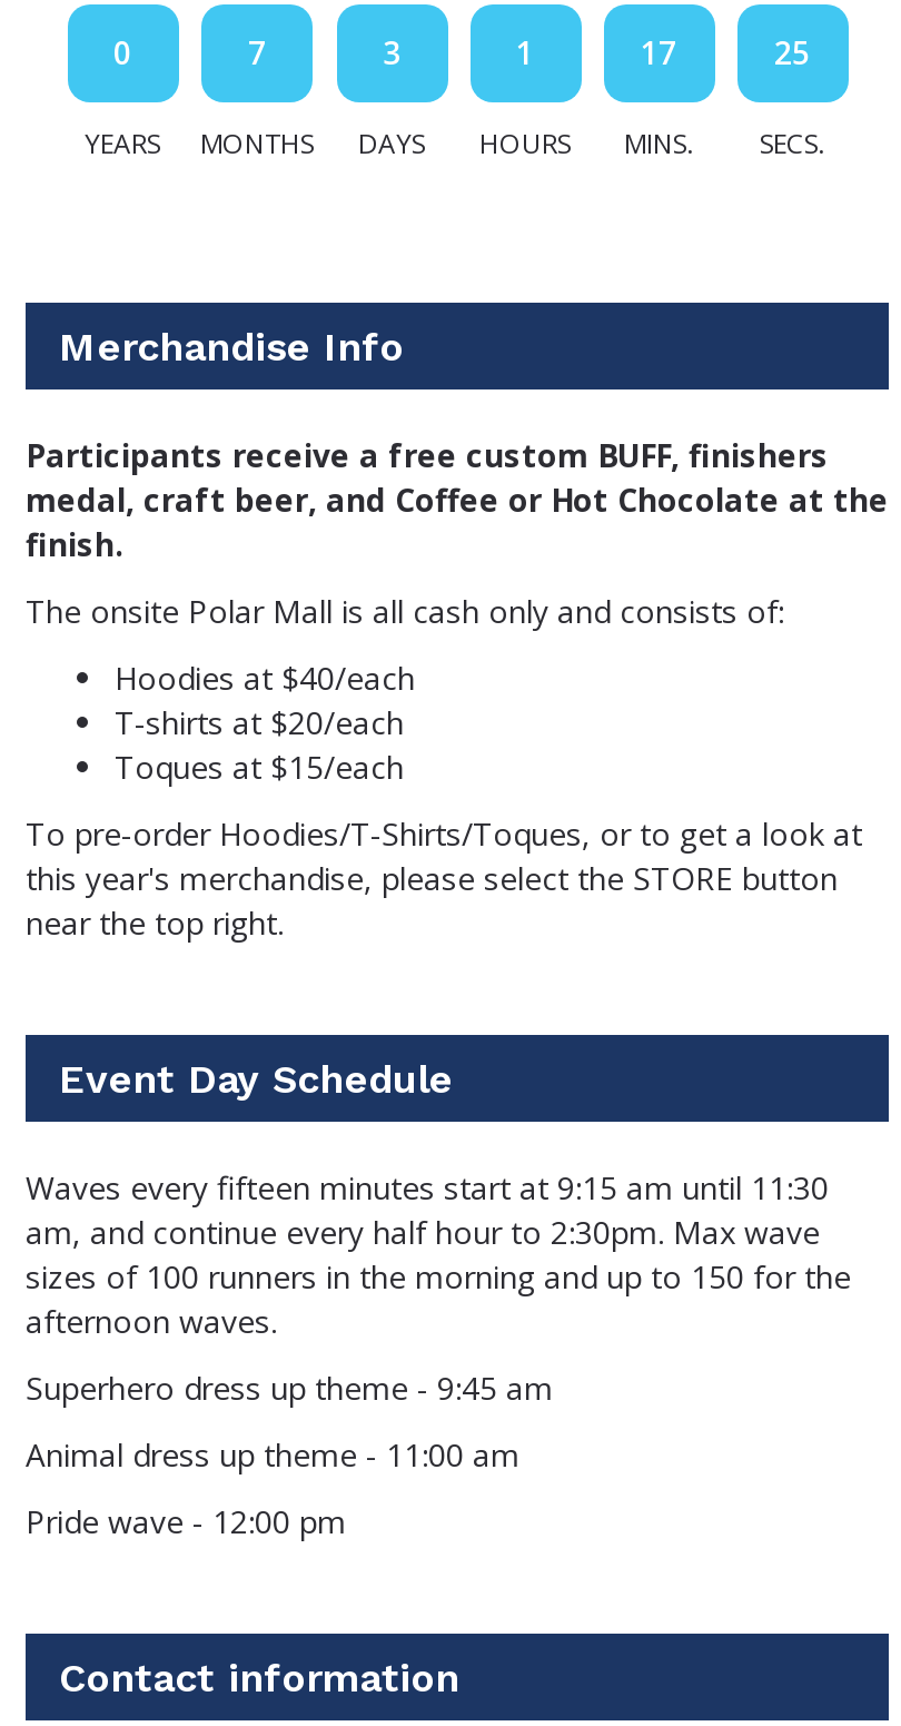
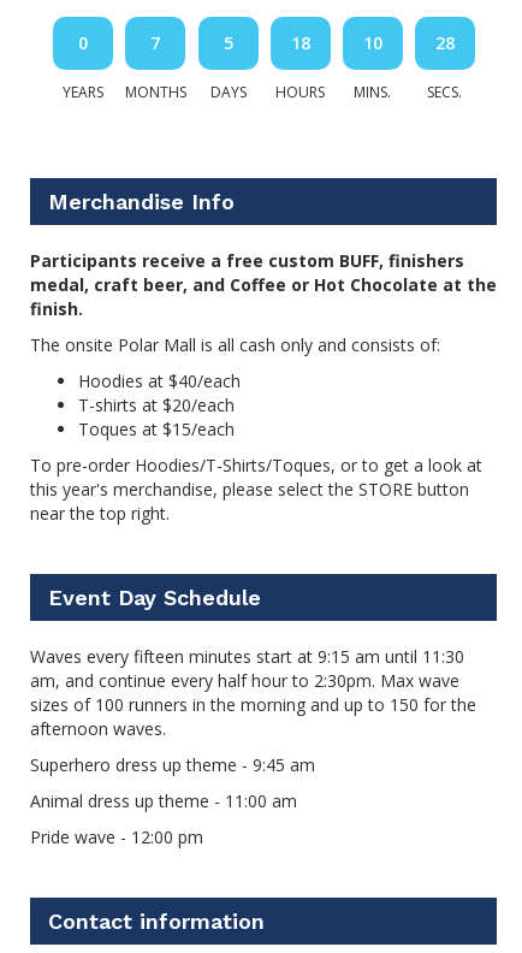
- 3
+ 5

- 1
+ 18

- 17
+ 10

- 25
+ 28
